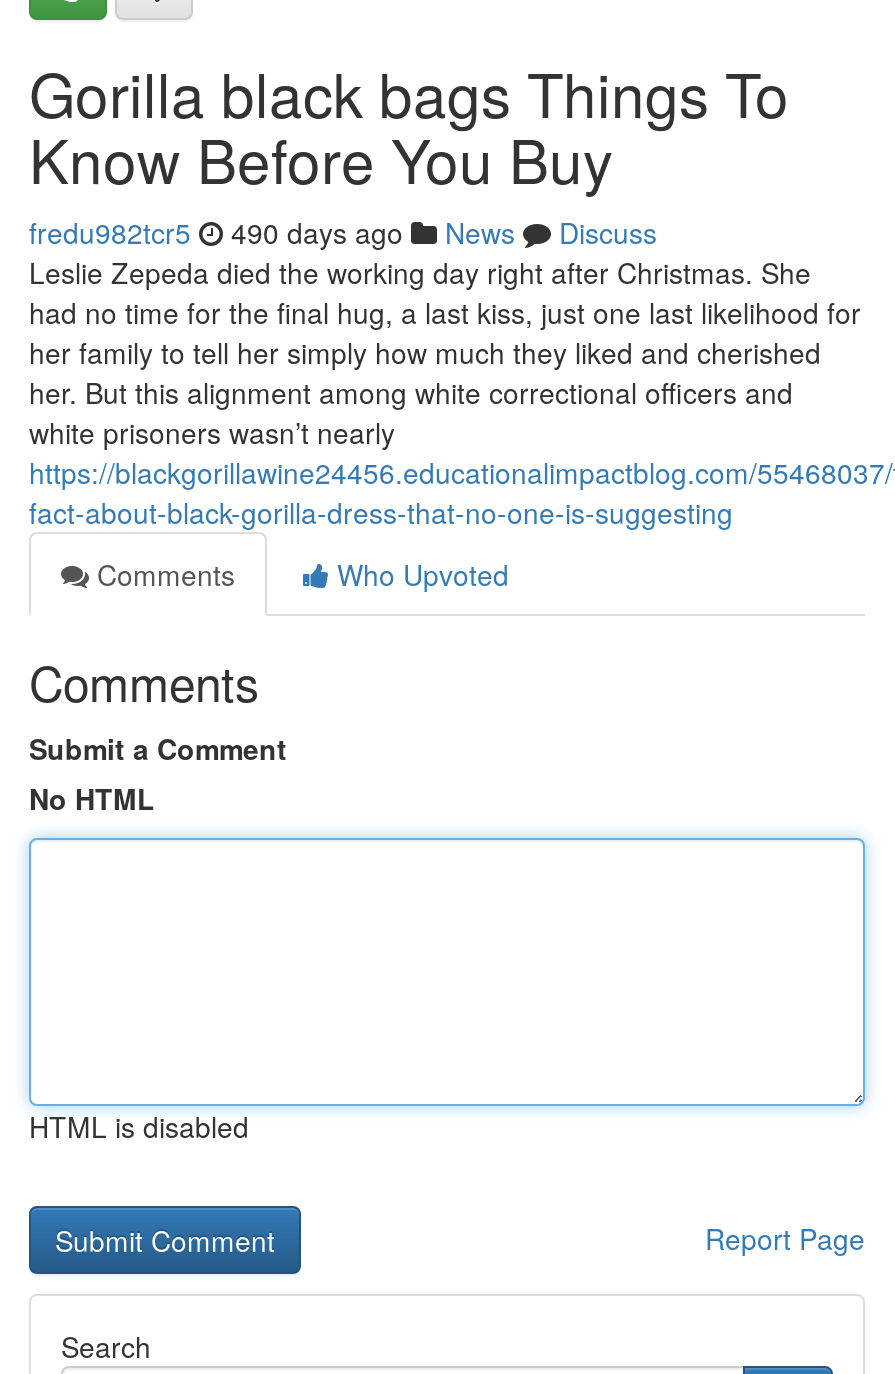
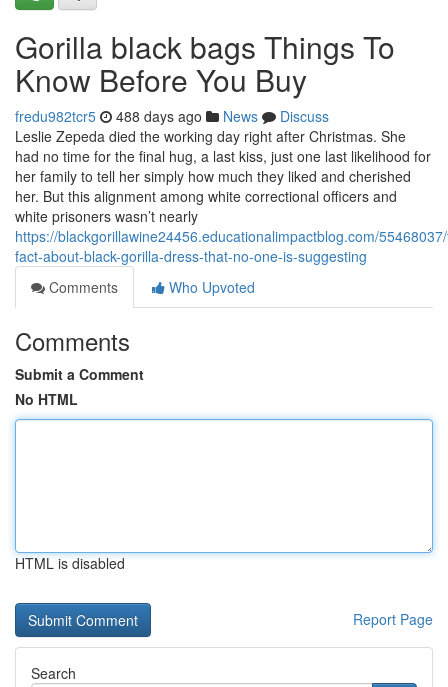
- fredu982tcr5 490 days ago News Discuss
+ fredu982tcr5 488 days ago News Discuss
